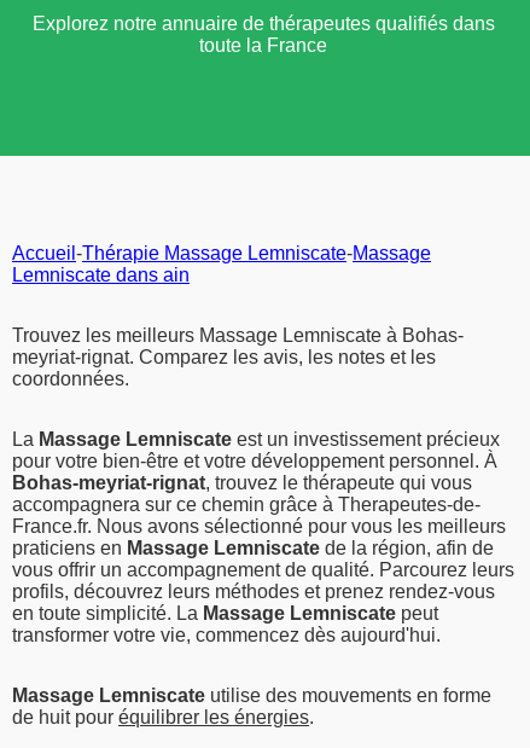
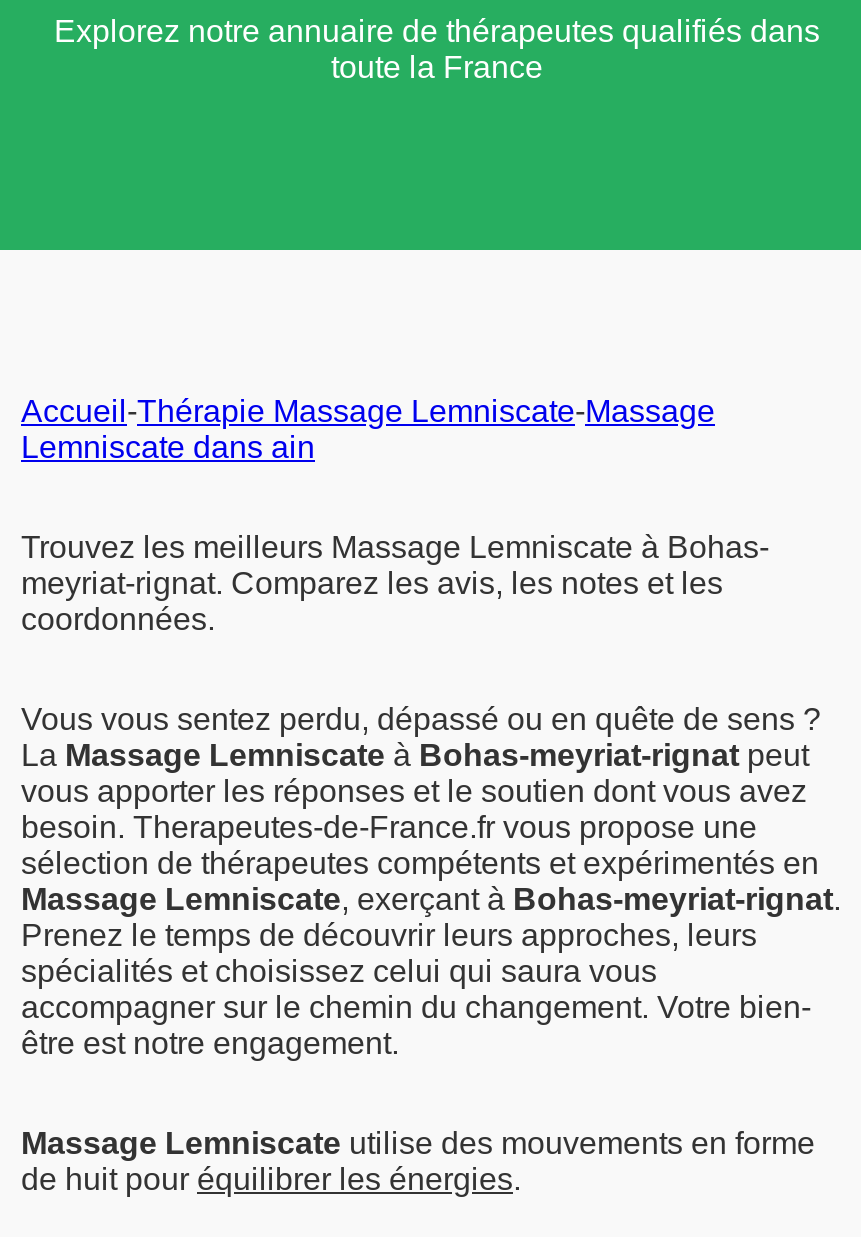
- La Massage Lemniscate est un investissement précieux
- pour votre bien-être et votre développement personnel. À
- Bohas-meyriat-rignat, trouvez le thérapeute qui vous
- accompagnera sur ce chemin grâce à Therapeutes-de-
- France.fr. Nous avons sélectionné pour vous les meilleurs
- praticiens en Massage Lemniscate de la région, afin de
- vous offrir un accompagnement de qualité. Parcourez leurs
- profils, découvrez leurs méthodes et prenez rendez-vous
- en toute simplicité. La Massage Lemniscate peut
- transformer votre vie, commencez dès aujourd'hui.
+ Vous vous sentez perdu, dépassé ou en quête de sens ?
+ La Massage Lemniscate à Bohas-meyriat-rignat peut
+ vous apporter les réponses et le soutien dont vous avez
+ besoin. Therapeutes-de-France.fr vous propose une
+ sélection de thérapeutes compétents et expérimentés en
+ Massage Lemniscate, exerçant à Bohas-meyriat-rignat.
+ Prenez le temps de découvrir leurs approches, leurs
+ spécialités et choisissez celui qui saura vous
+ accompagner sur le chemin du changement. Votre bien-
+ être est notre engagement.
